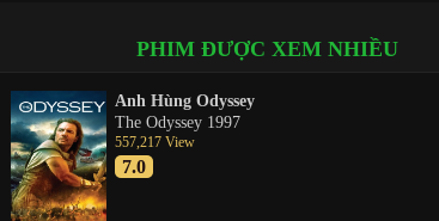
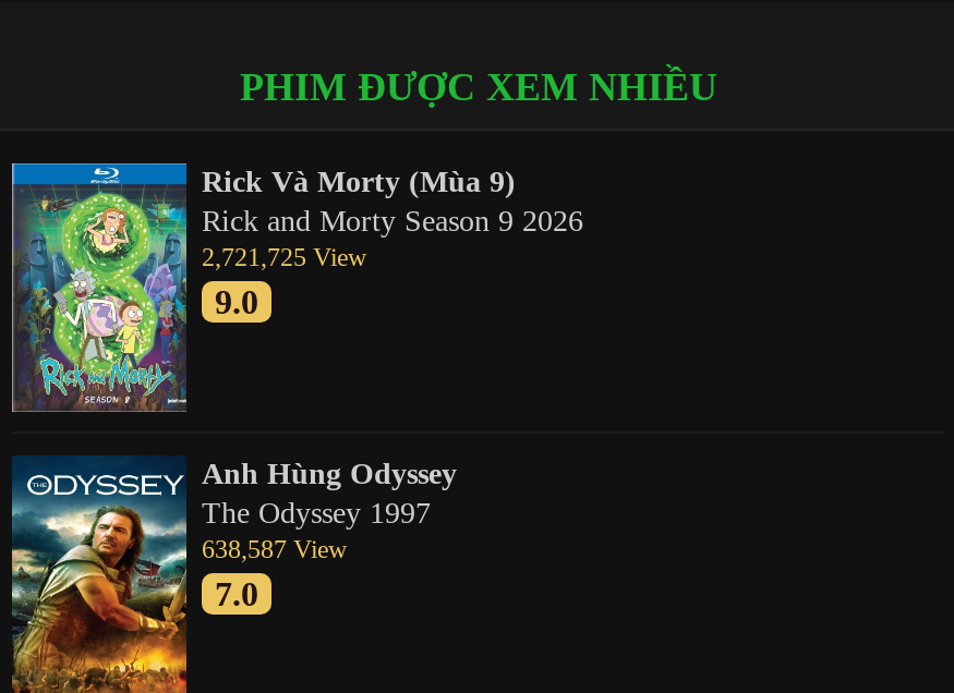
+ [image]
+ Rick Và Morty (Mùa 9)
+ Rick and Morty Season 9 2026
+ 2,721,725 View
+ 9.0

- 557,217 View
+ 638,587 View
